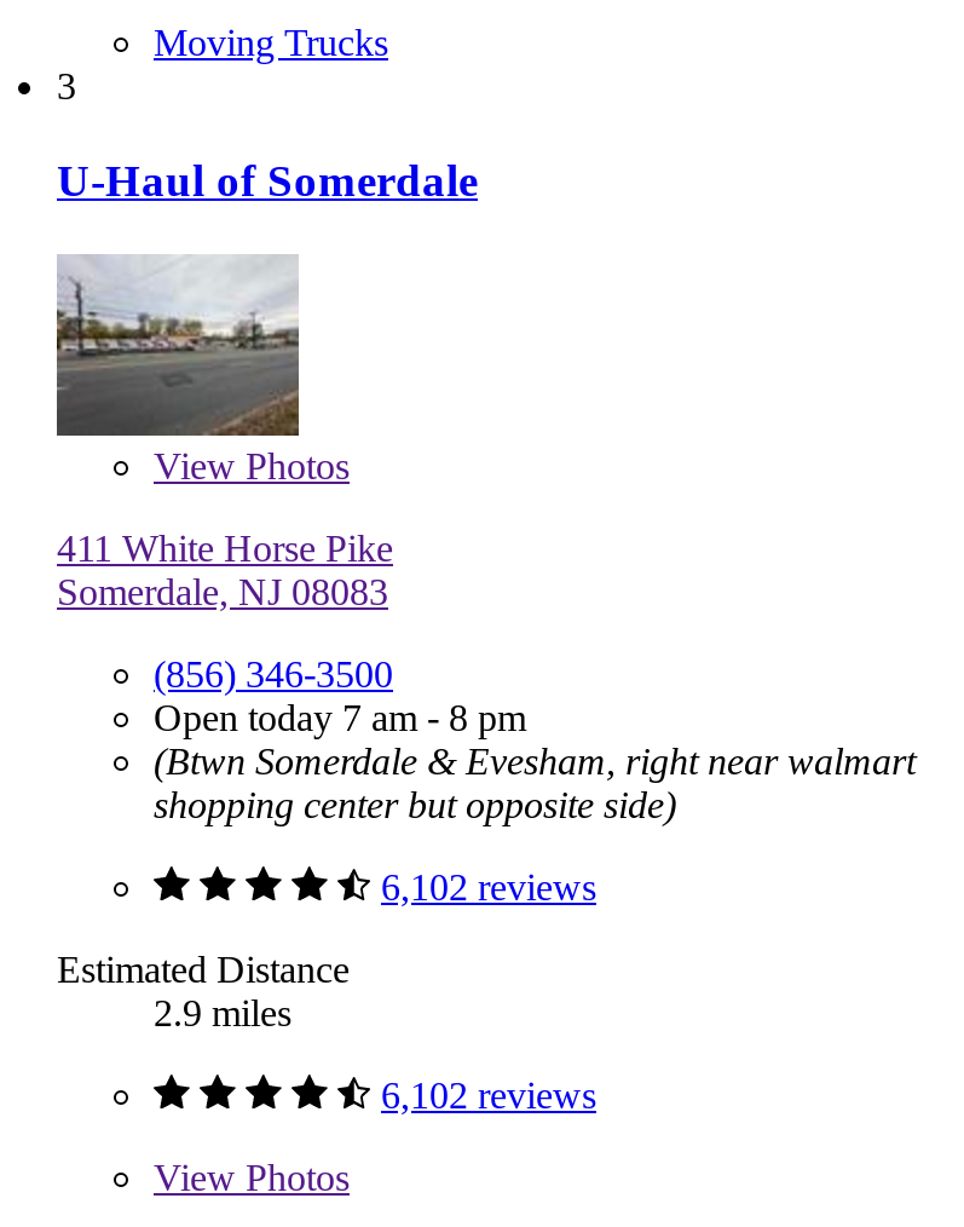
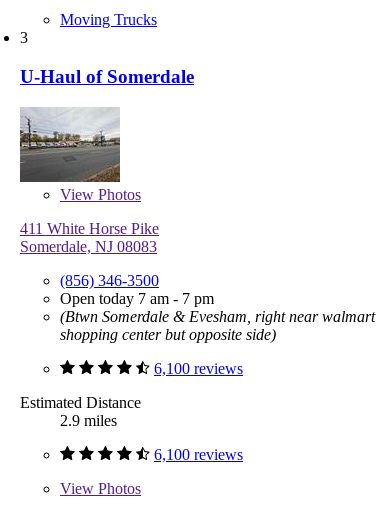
- Open today 7 am - 8 pm
+ Open today 7 am - 7 pm

- 6,102 reviews
+ 6,100 reviews

- 6,102 reviews
+ 6,100 reviews
